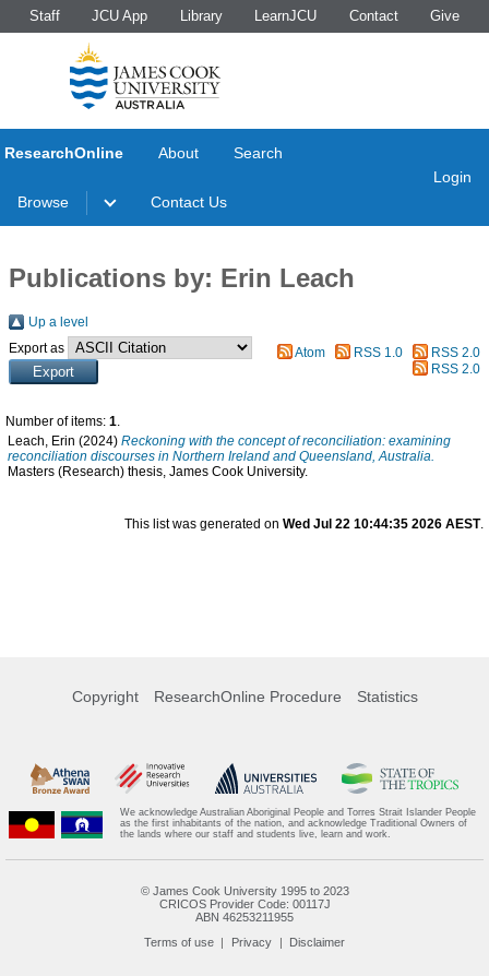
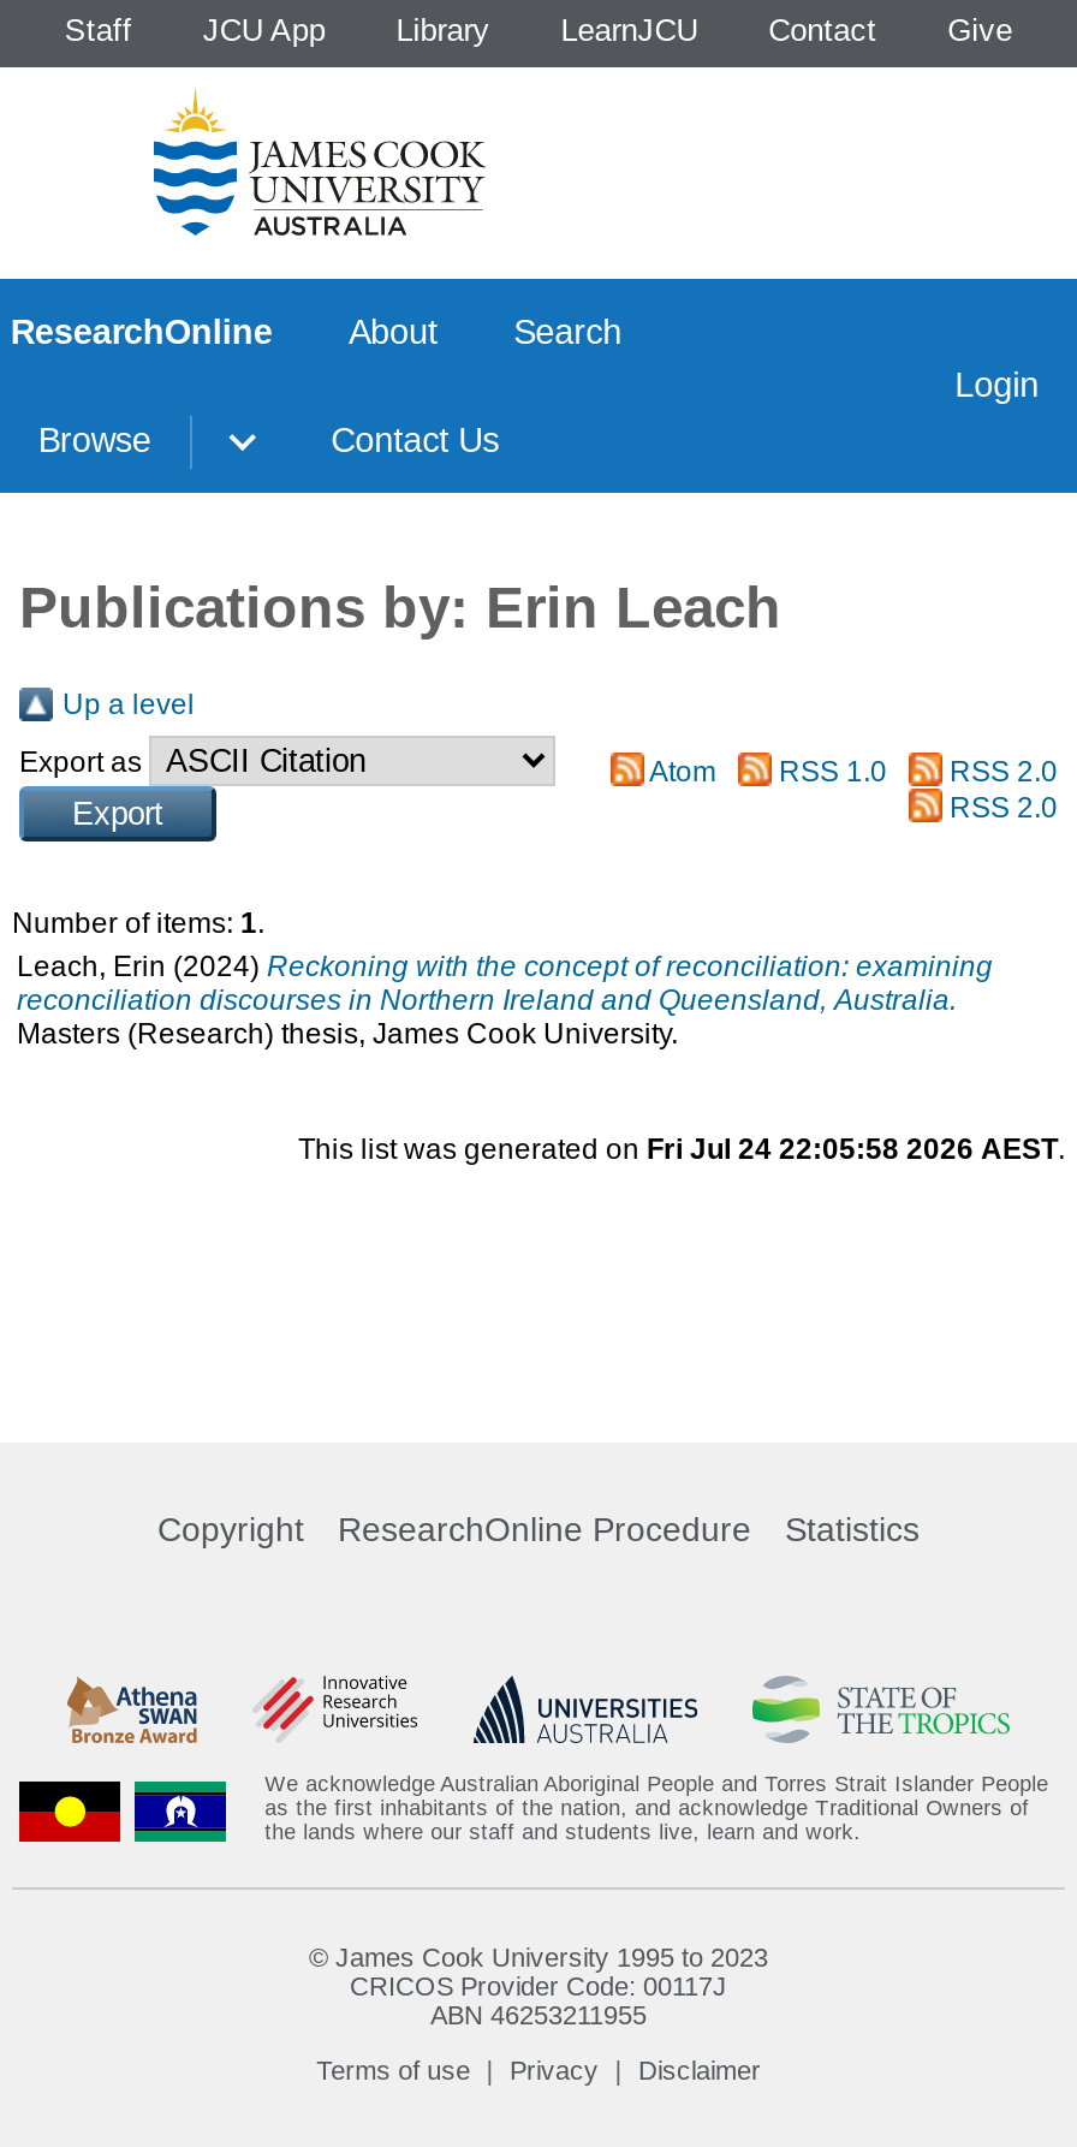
- This list was generated on Wed Jul 22 10:44:35 2026 AEST.
+ This list was generated on Fri Jul 24 22:05:58 2026 AEST.
